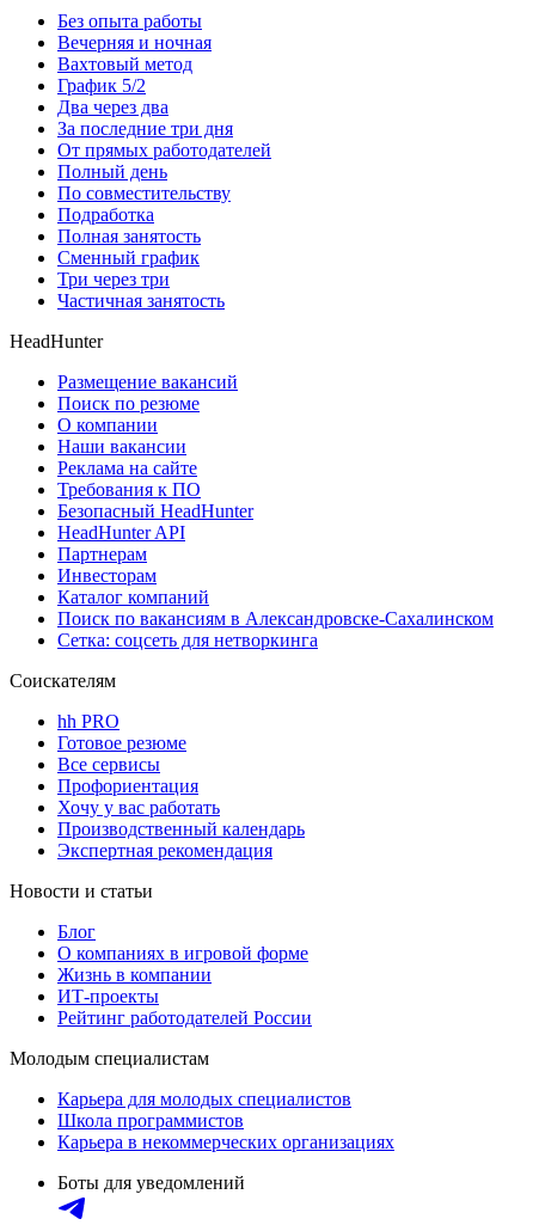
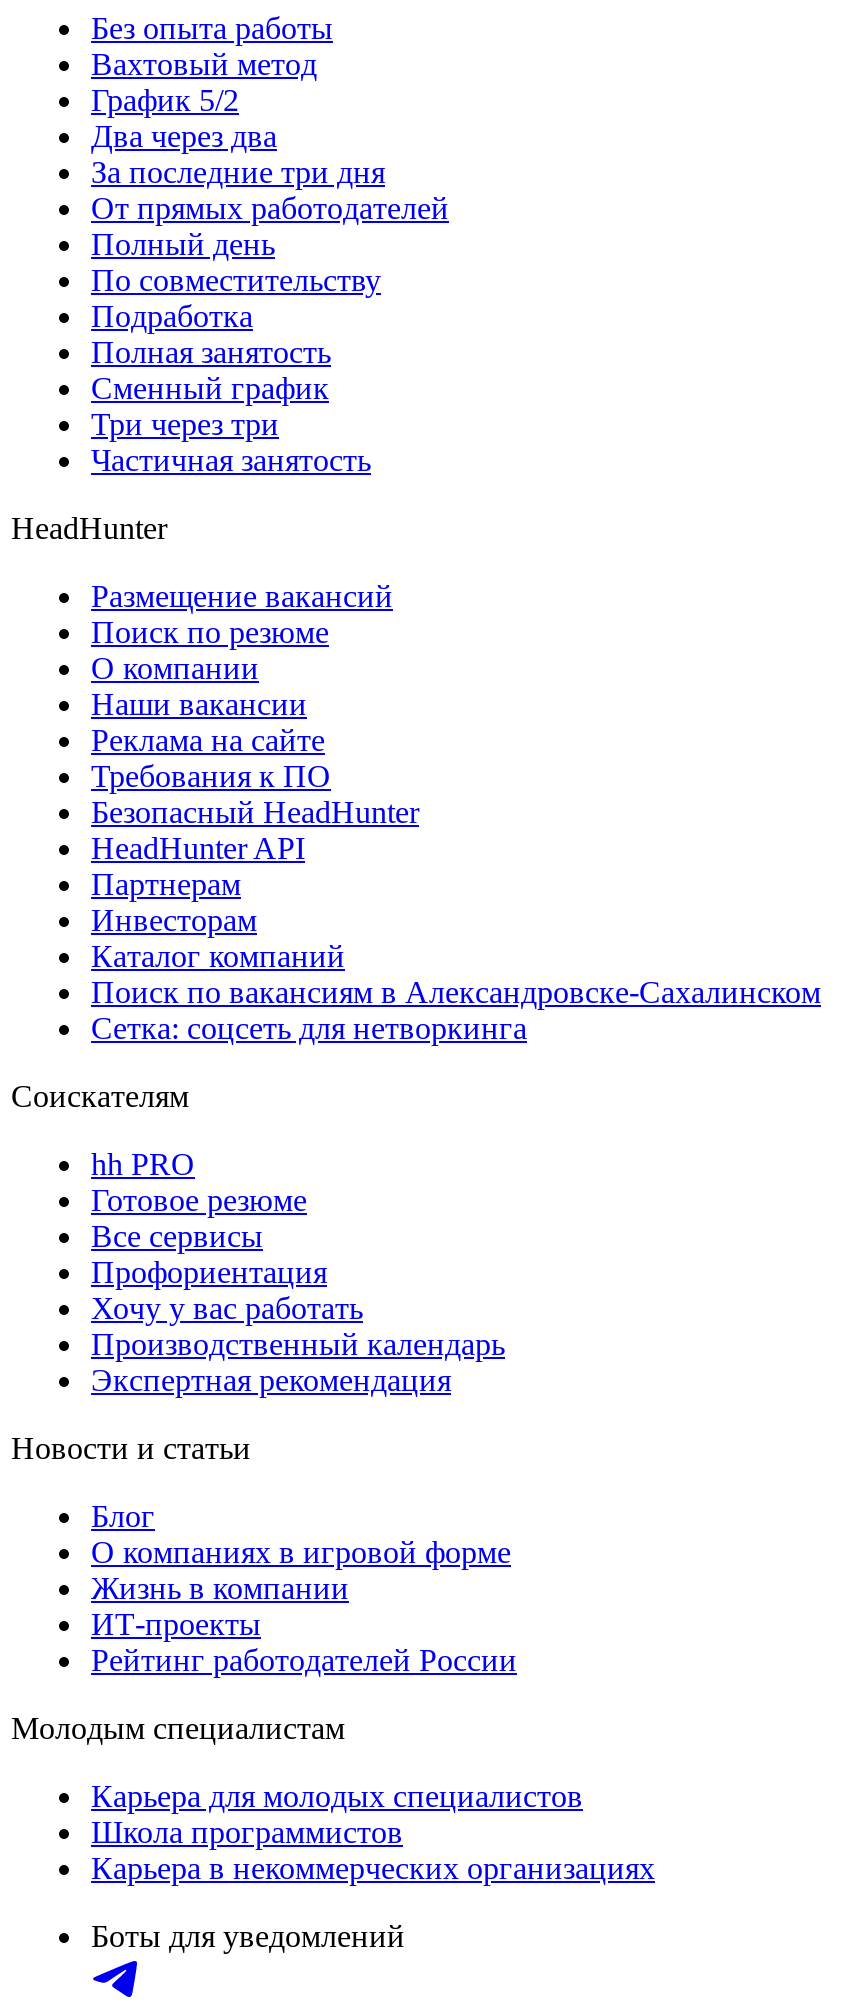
- Вечерняя и ночная
